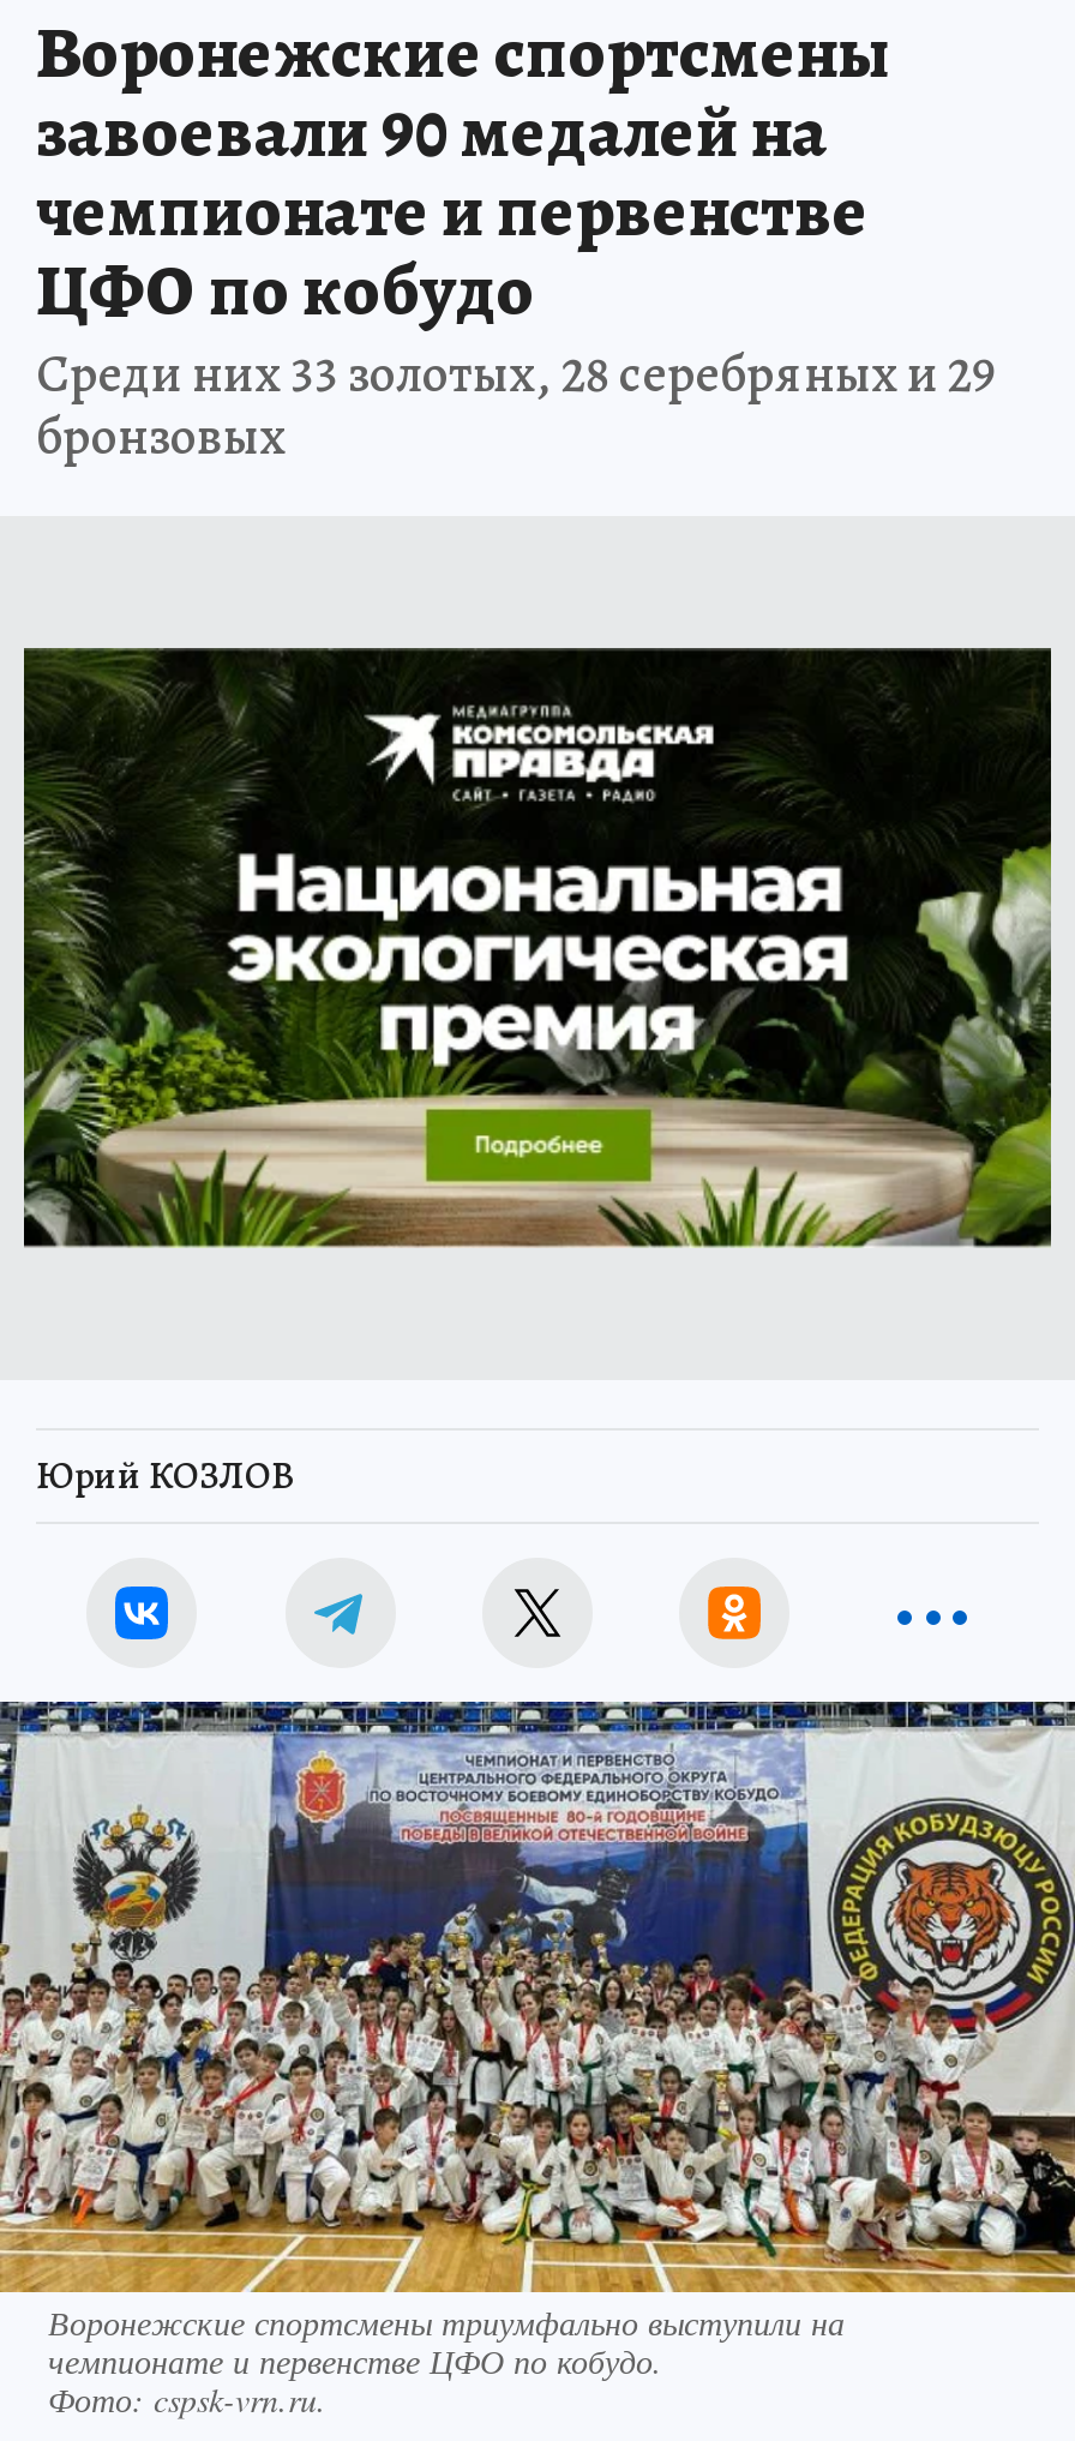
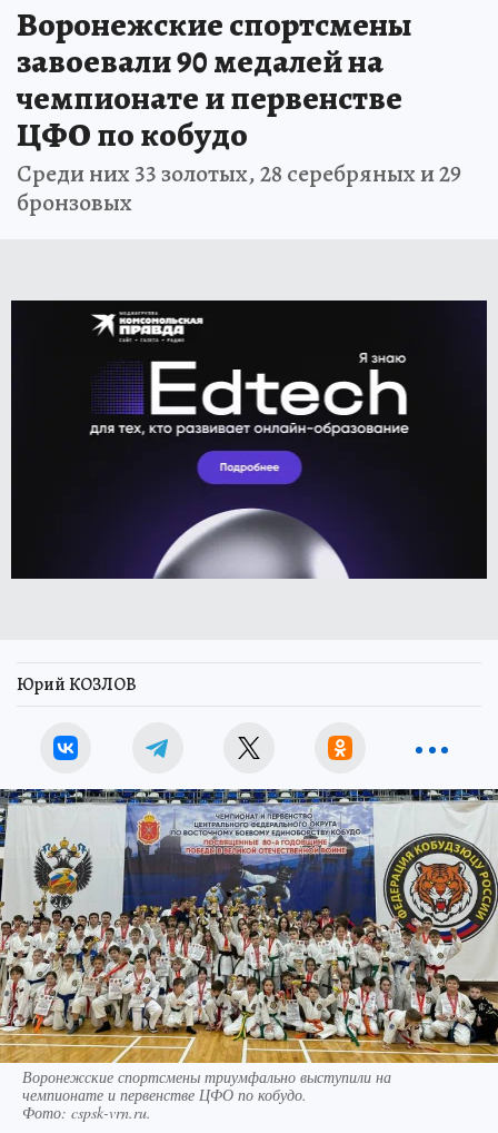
- [image]
+ [image]
